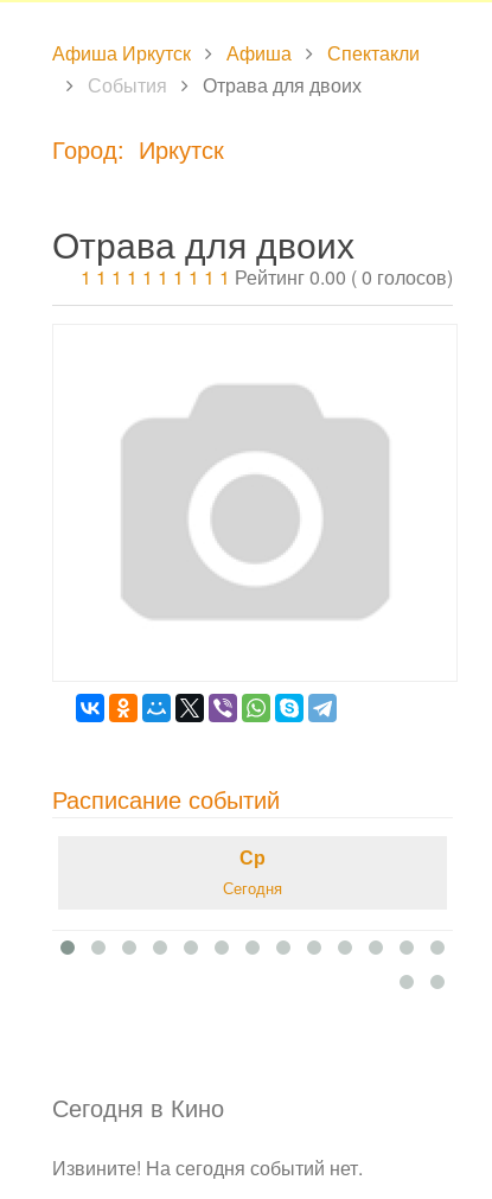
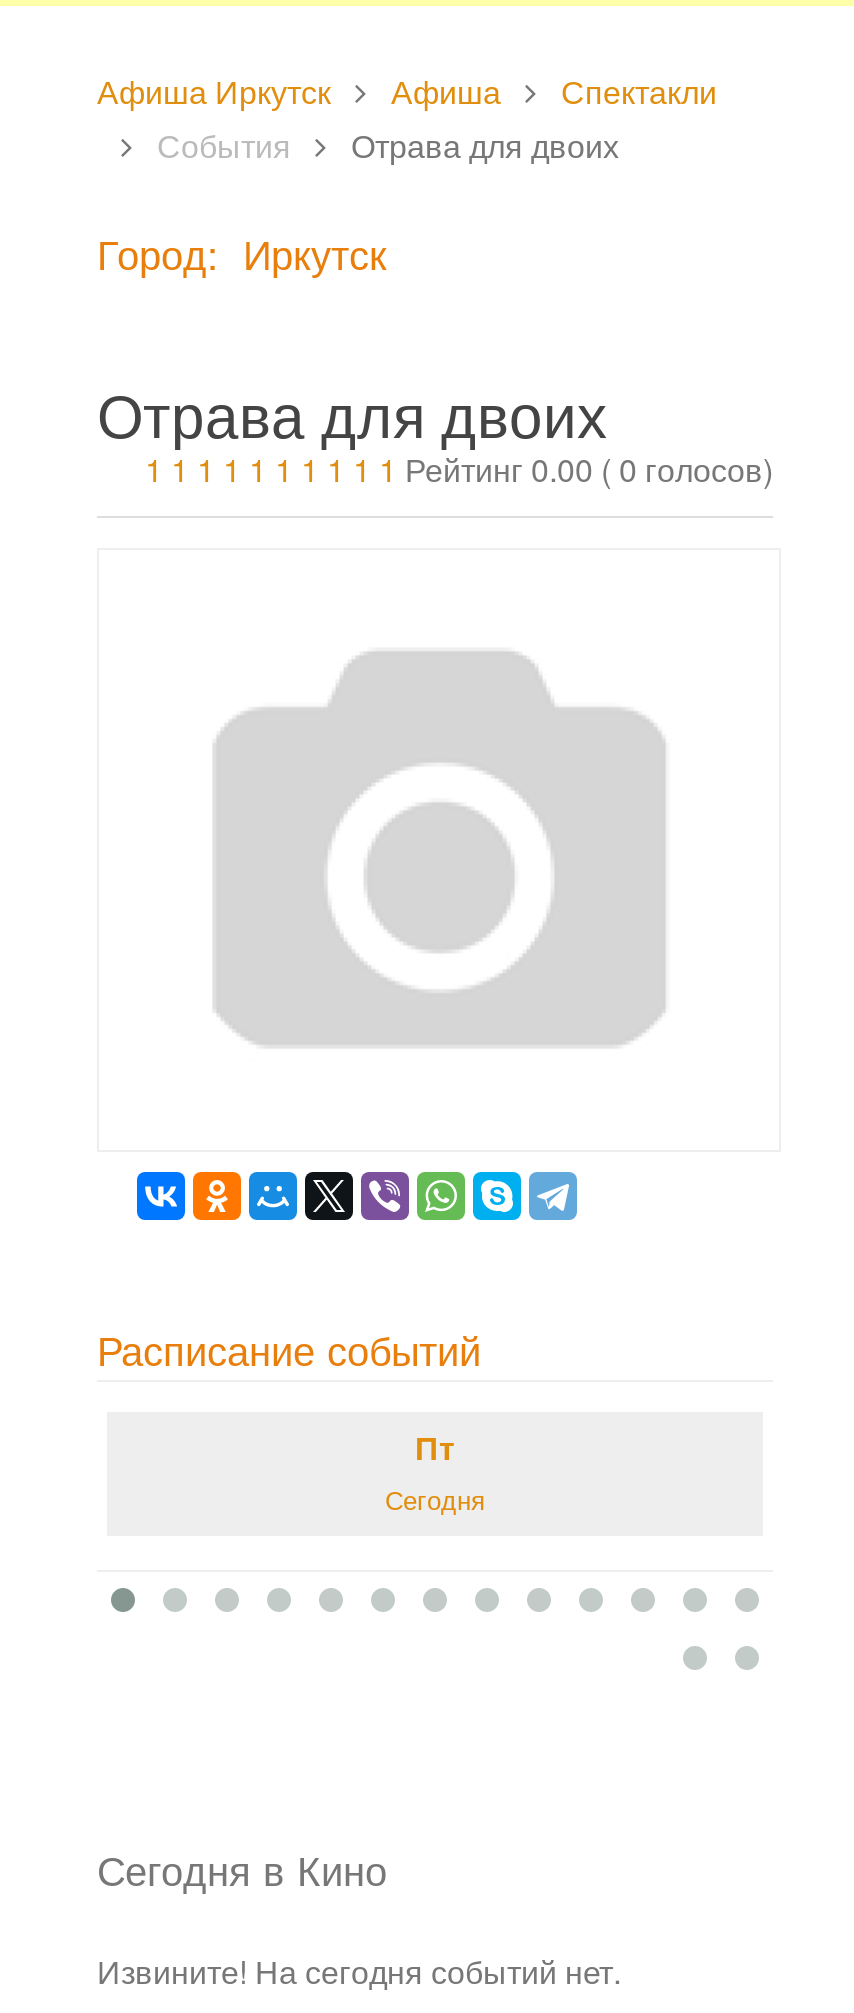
- Ср
+ Пт
